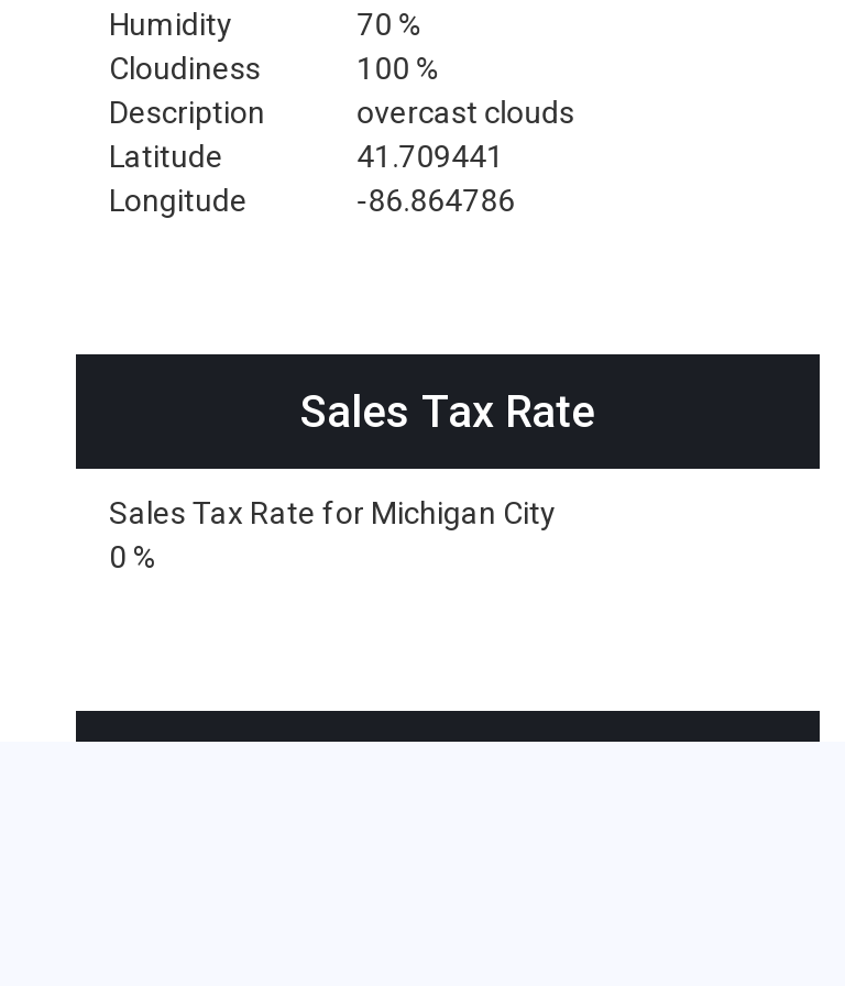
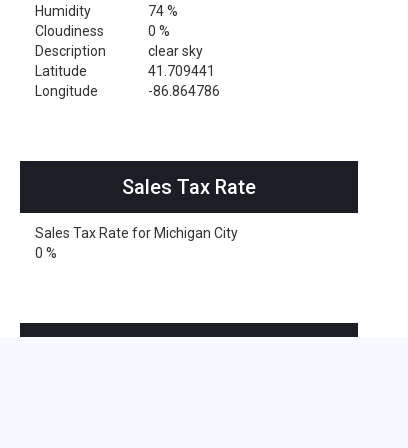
- 70 %
+ 74 %

- 100 %
+ 0 %

- overcast clouds
+ clear sky
